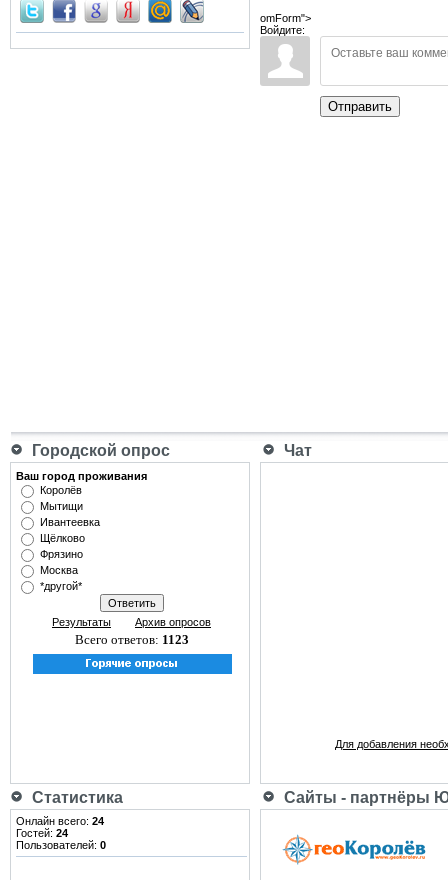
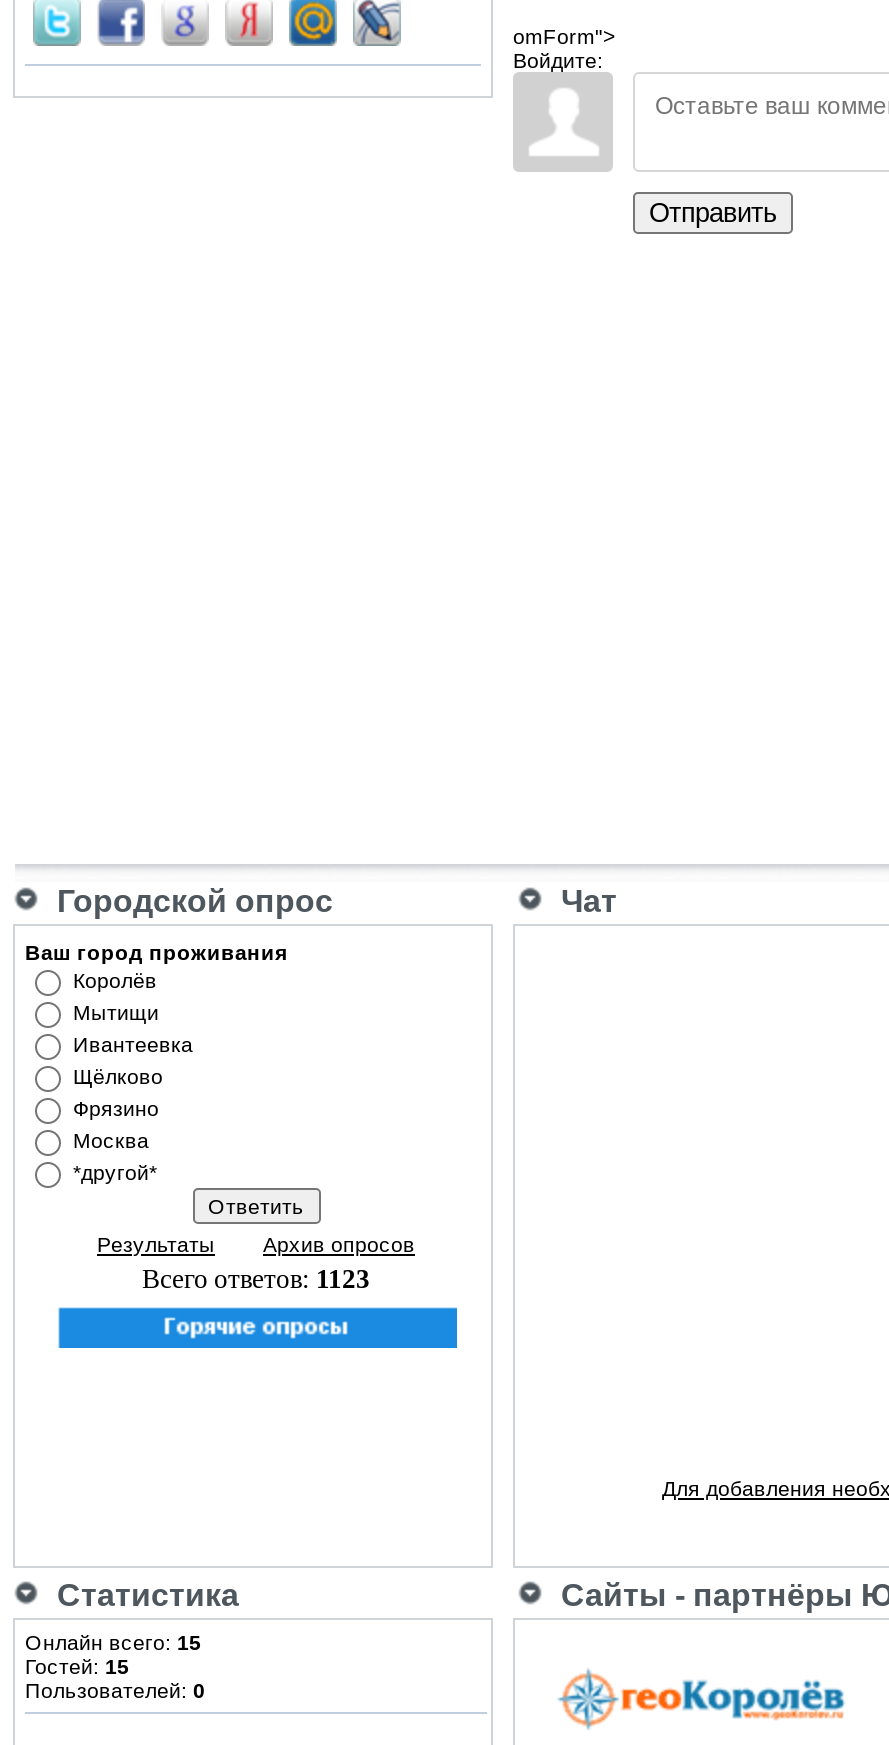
- Онлайн всего: 24
+ Онлайн всего: 15

- Гостей: 24
+ Гостей: 15
